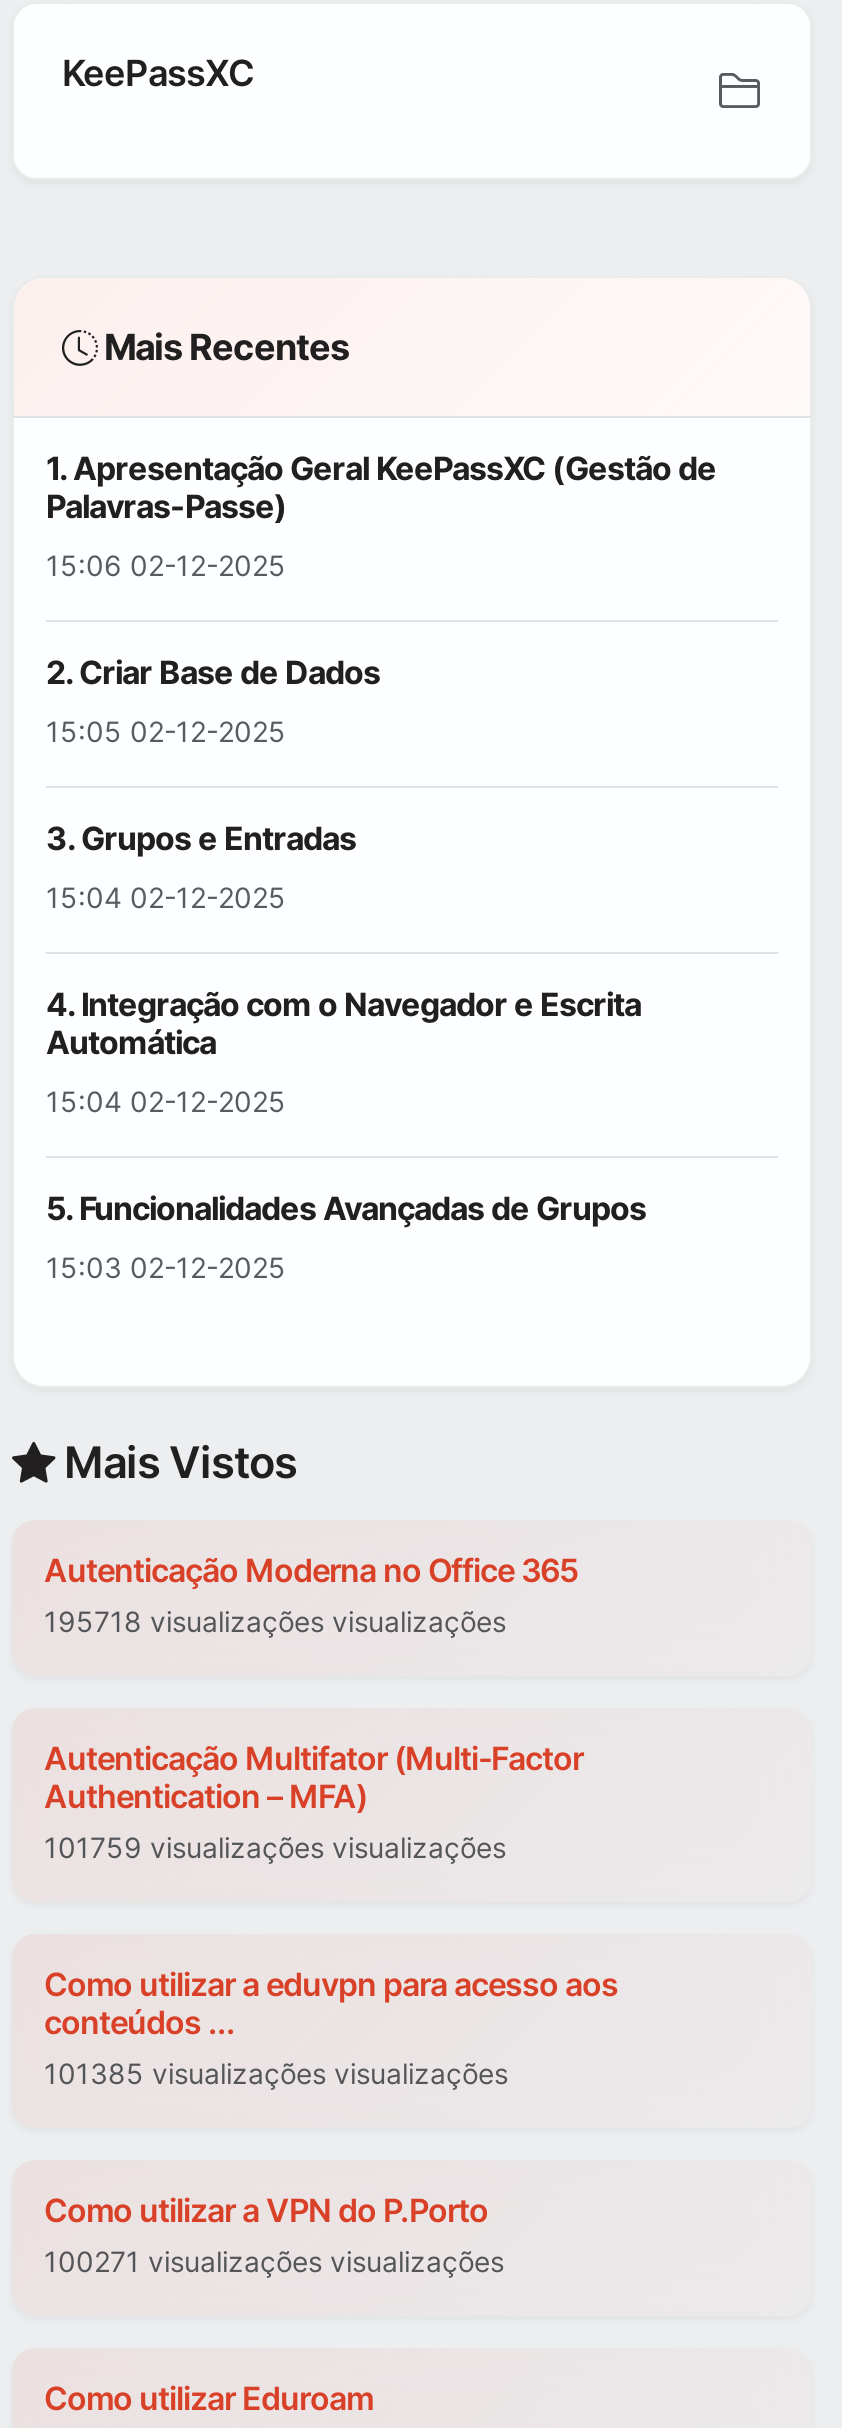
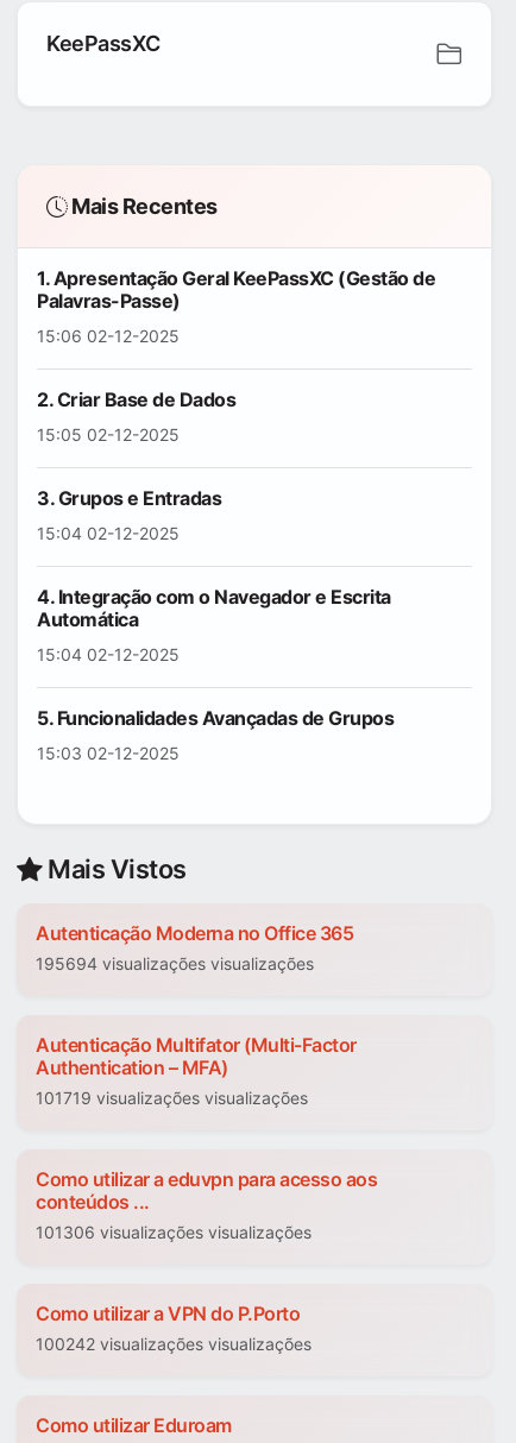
- 195718 visualizações visualizações
+ 195694 visualizações visualizações

- 101759 visualizações visualizações
+ 101719 visualizações visualizações

- 101385 visualizações visualizações
+ 101306 visualizações visualizações

- 100271 visualizações visualizações
+ 100242 visualizações visualizações
